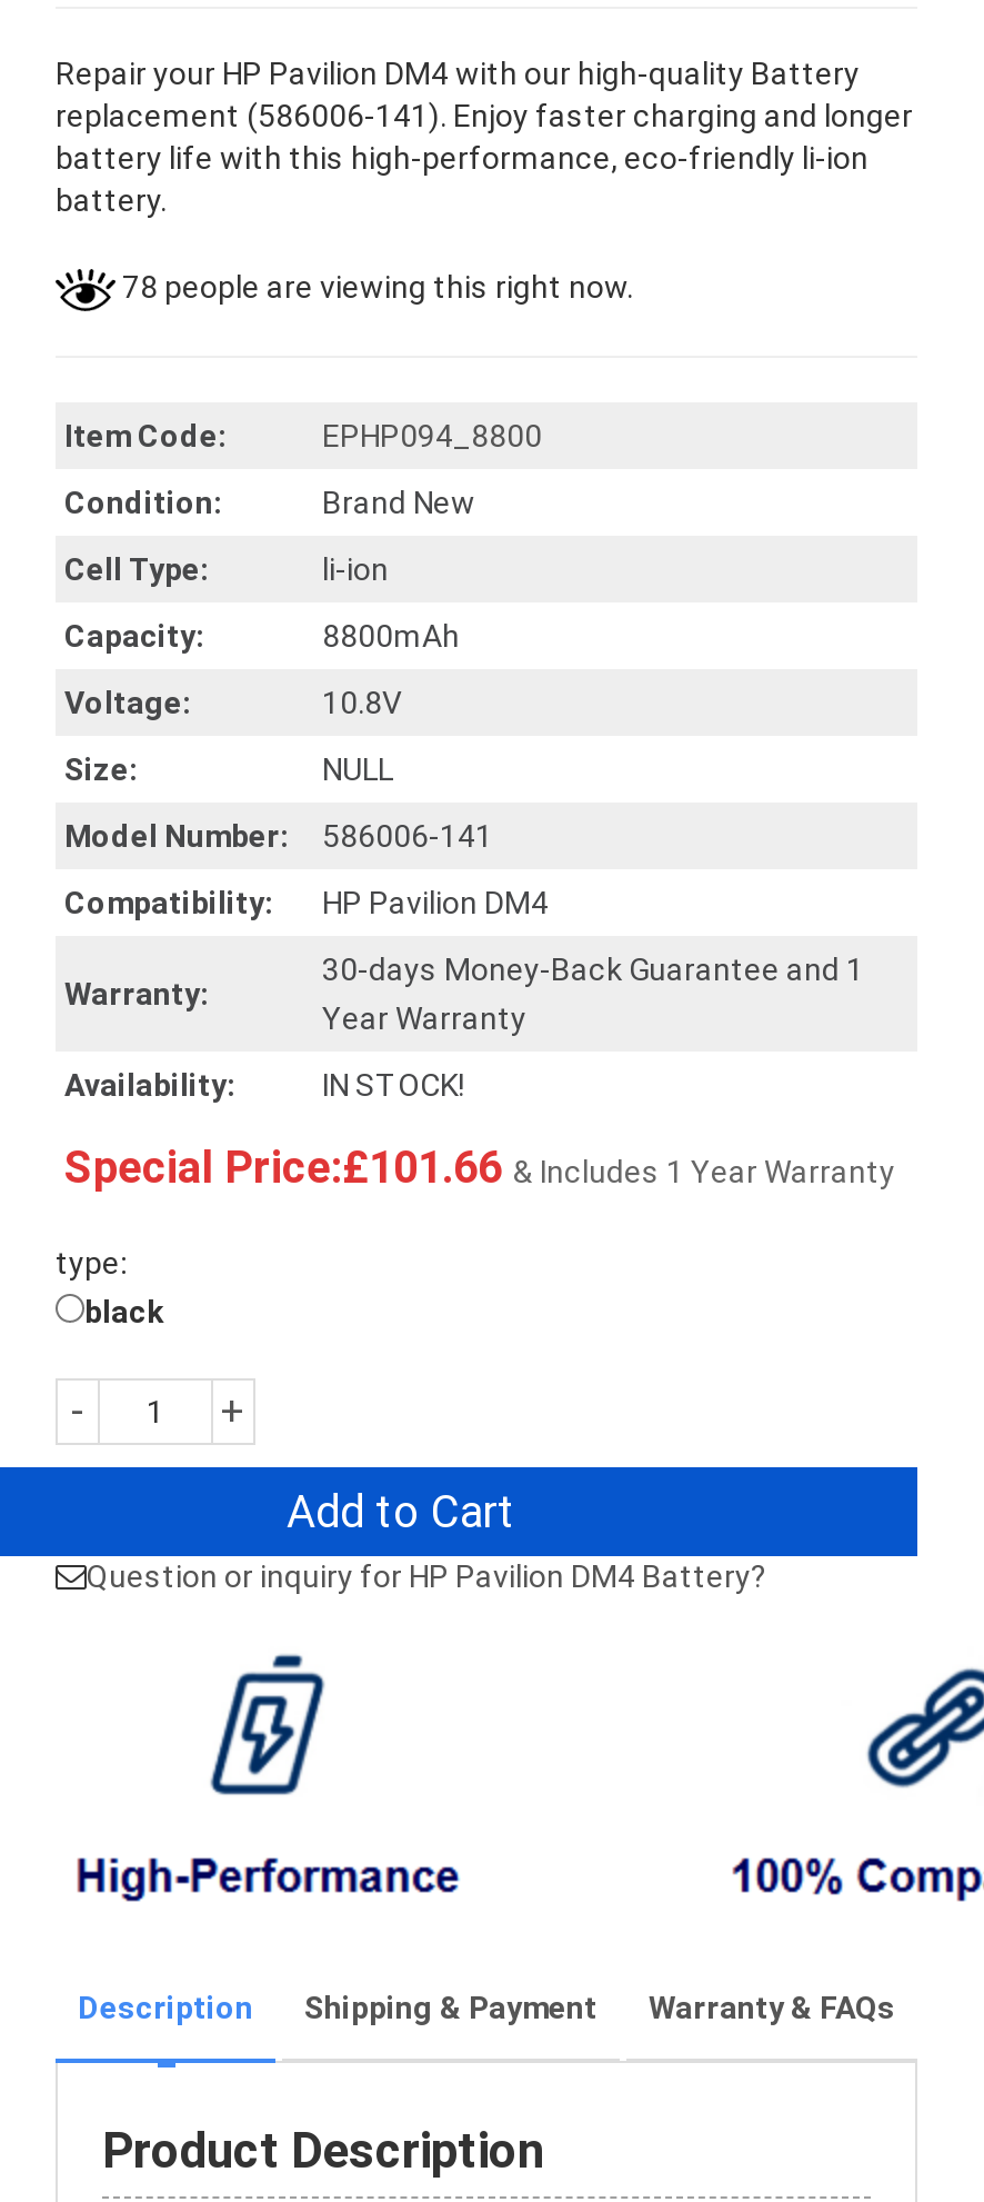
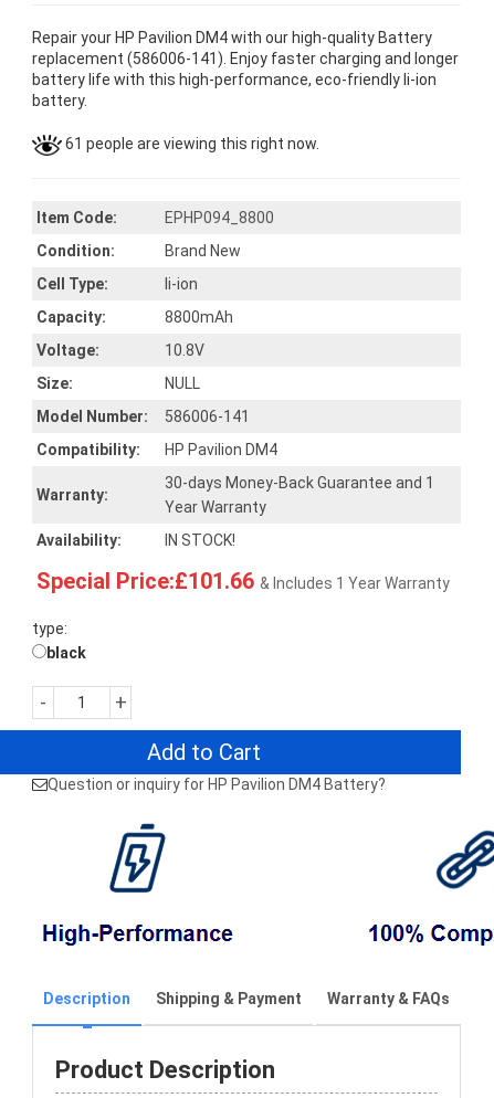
- 78 people are viewing this right now.
+ 61 people are viewing this right now.
